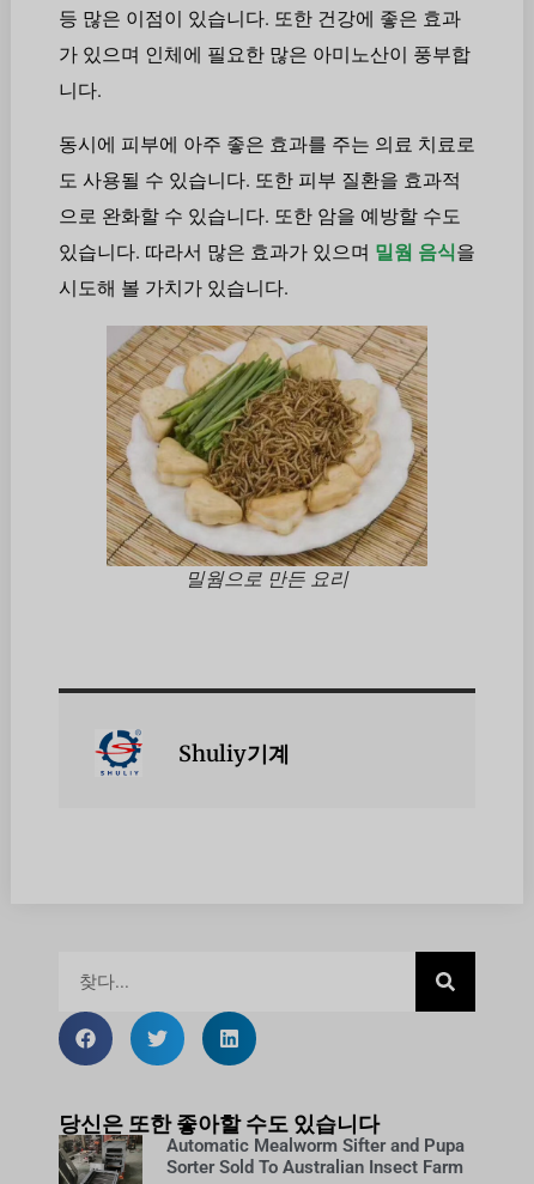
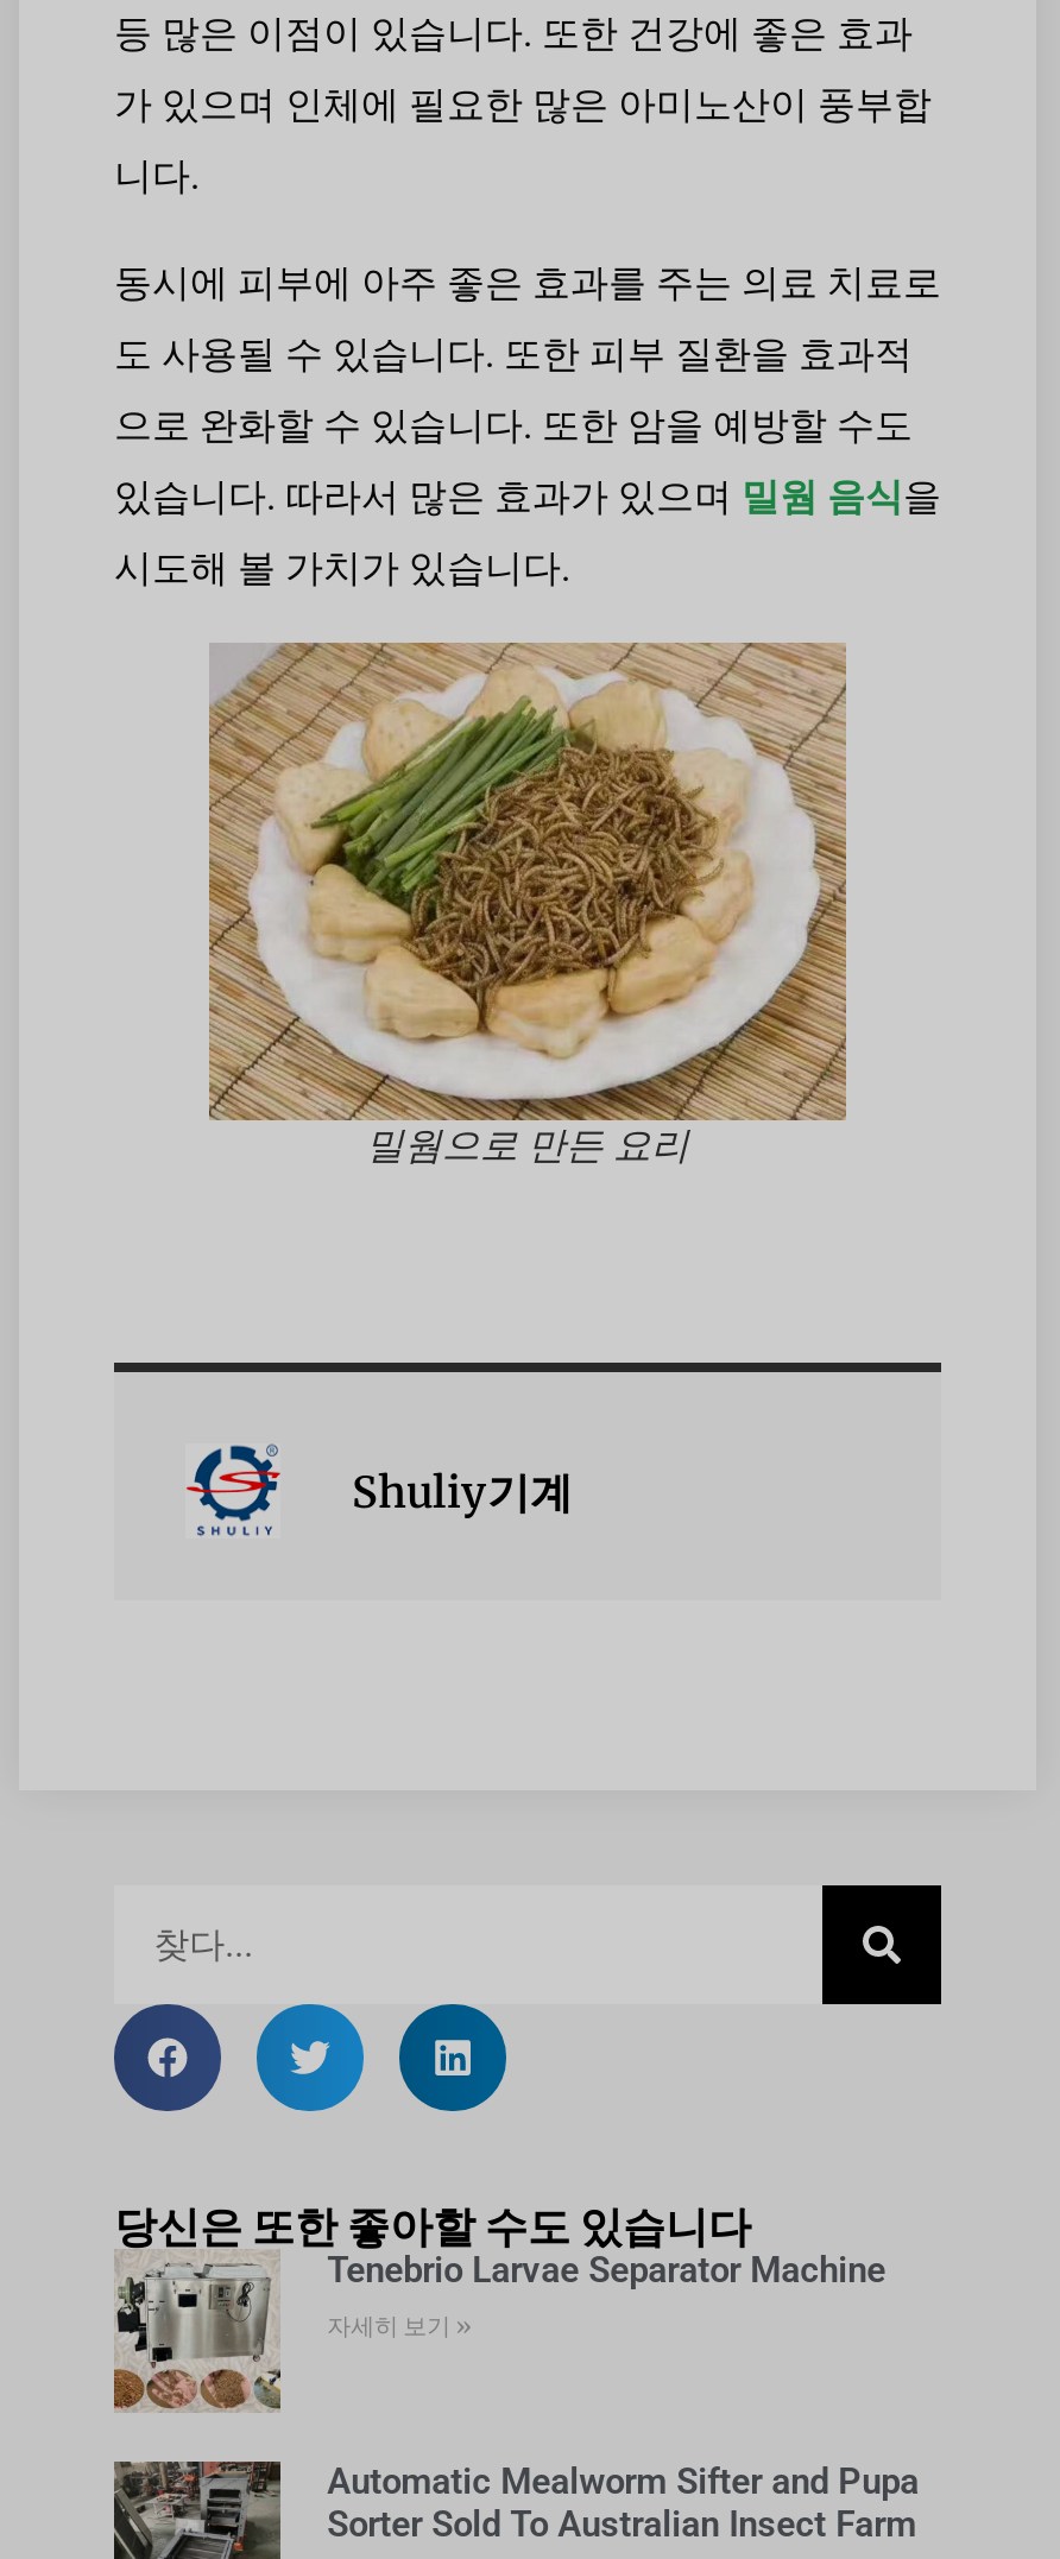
+ [image]
+ Tenebrio Larvae Separator Machine
+ 자세히 보기 »
